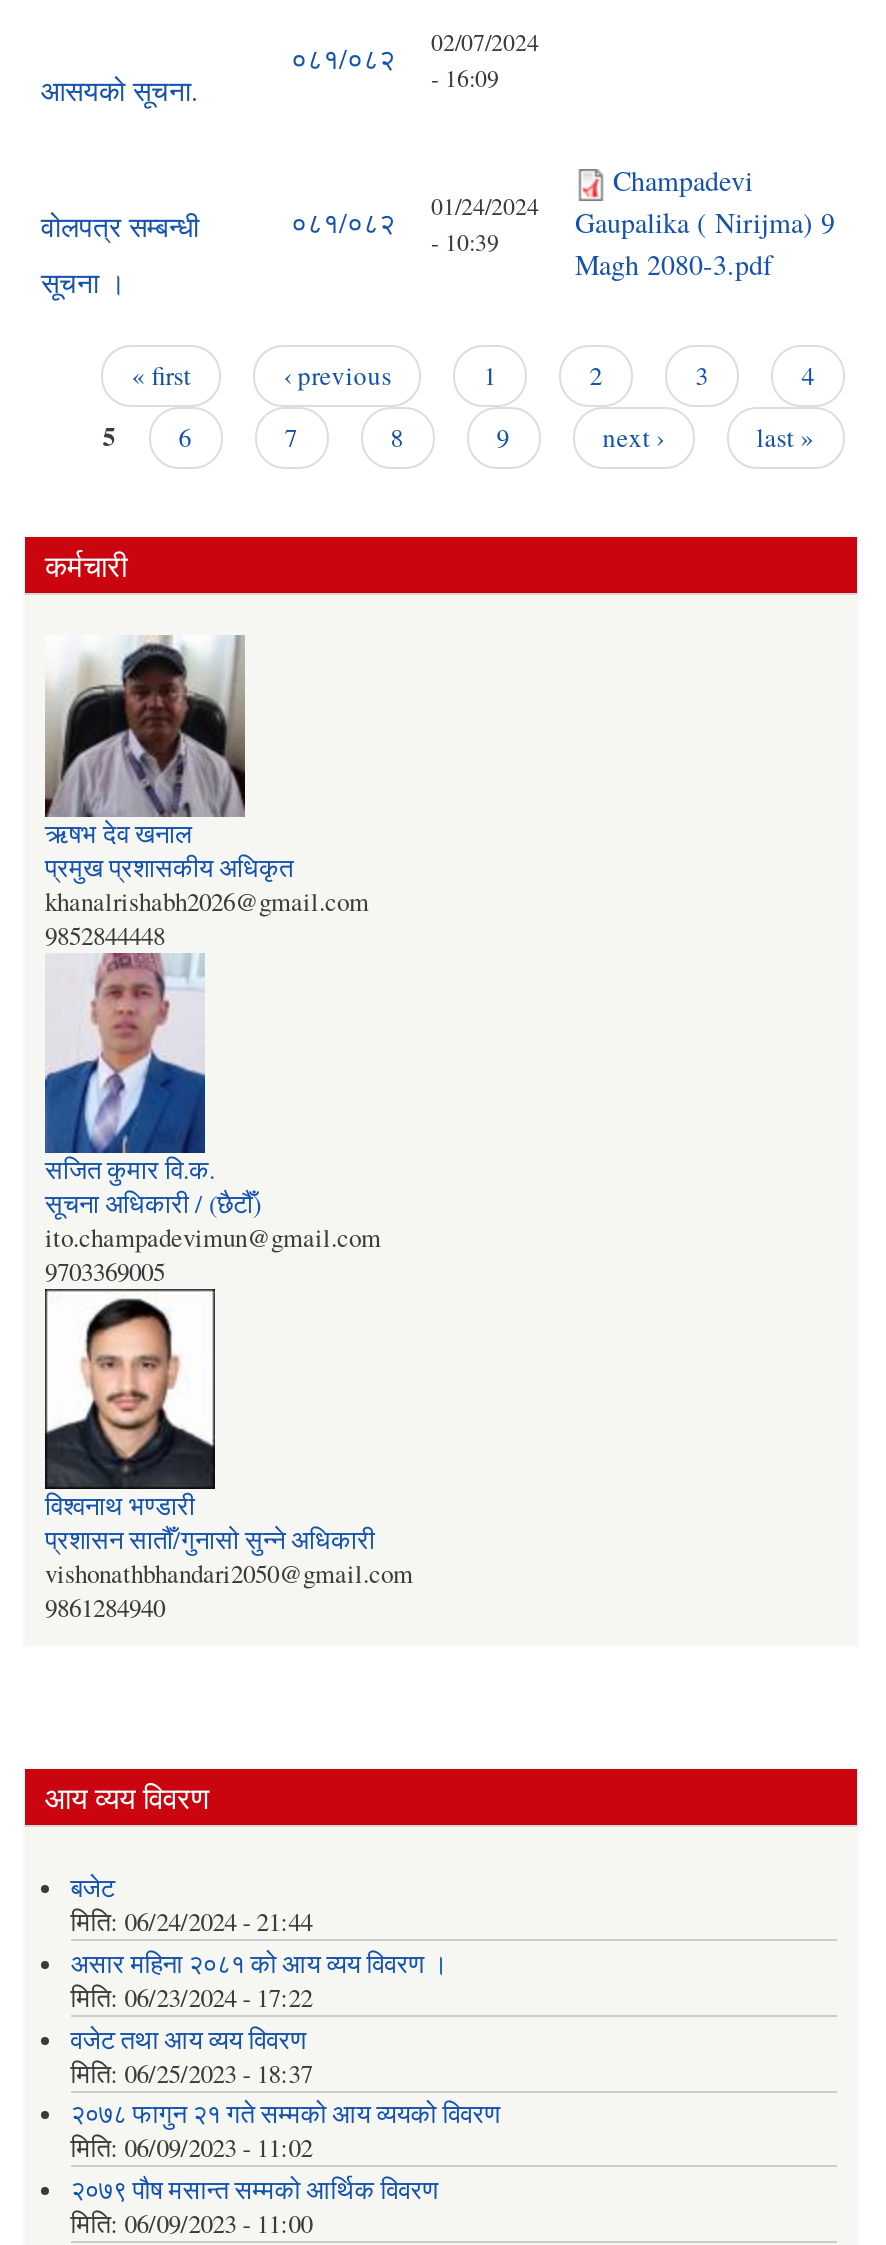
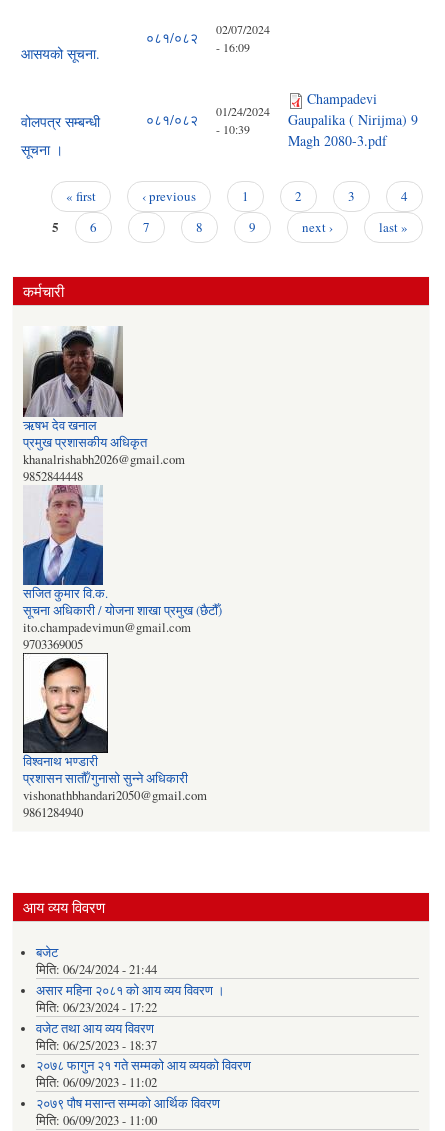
- सूचना अधिकारी / (छैटौँ)
+ सूचना अधिकारी / योजना शाखा प्रमुख (छैटौँ)
